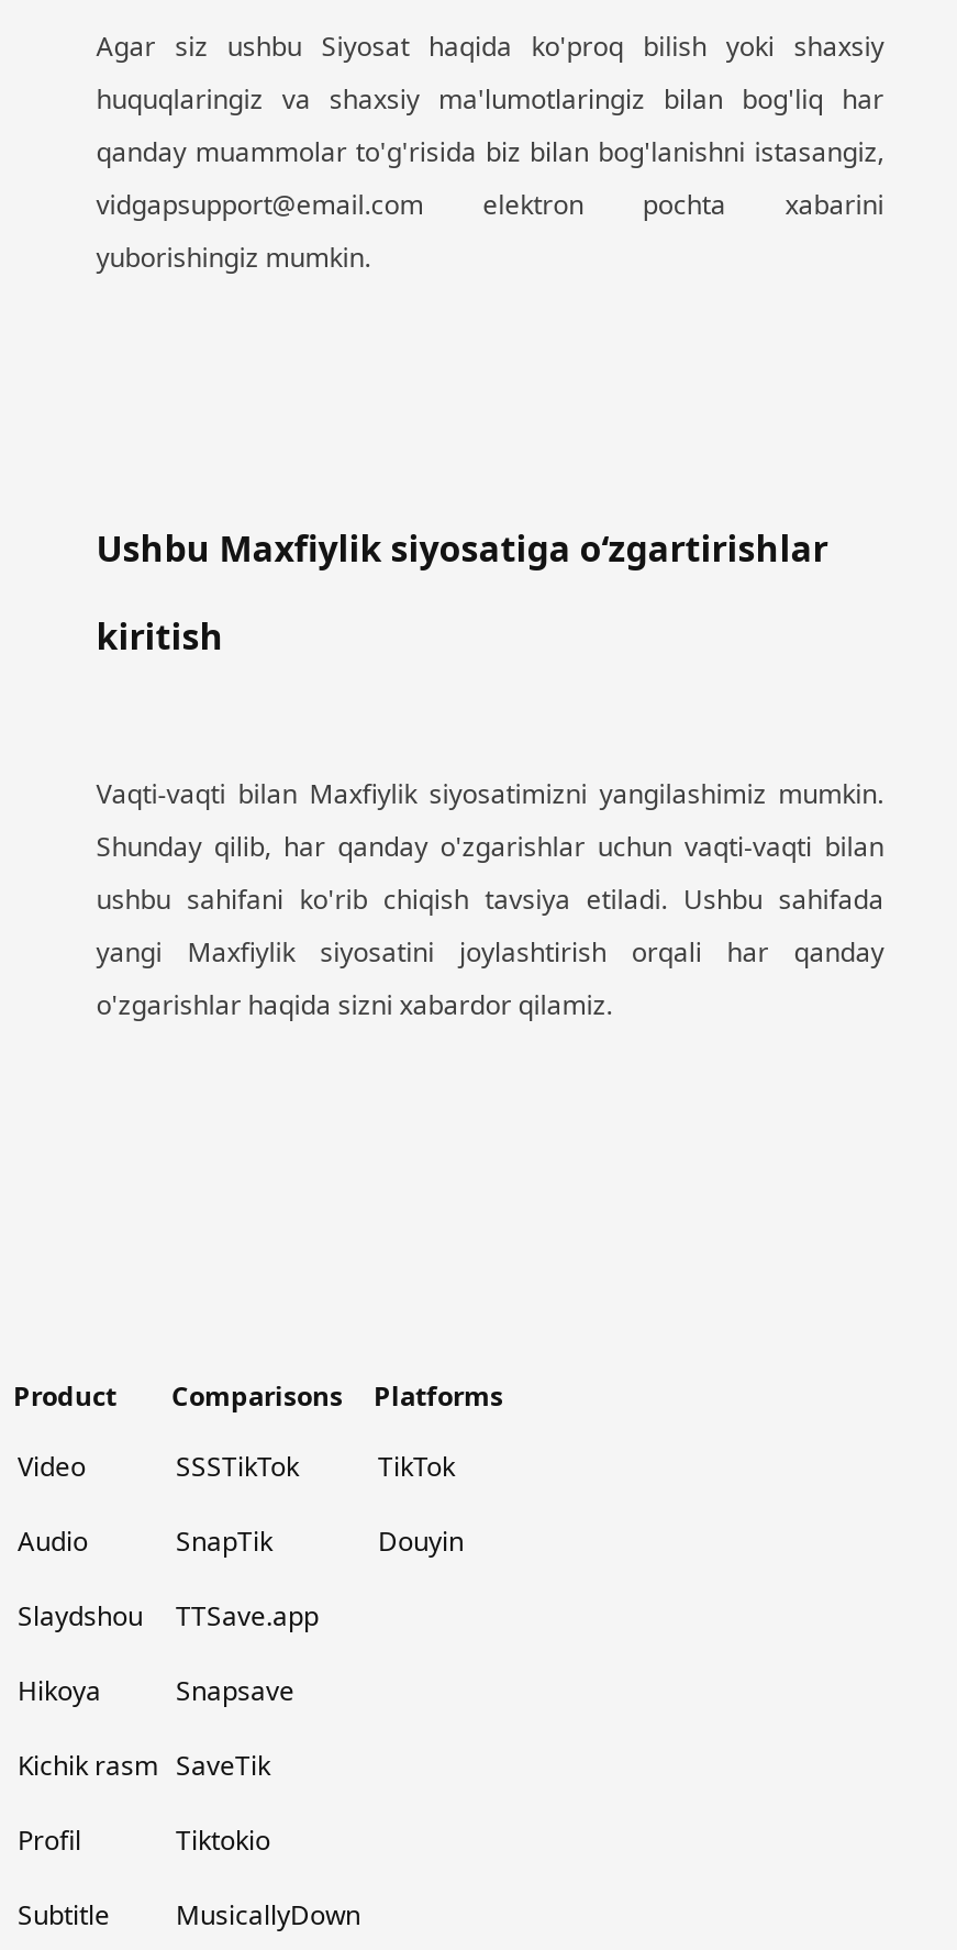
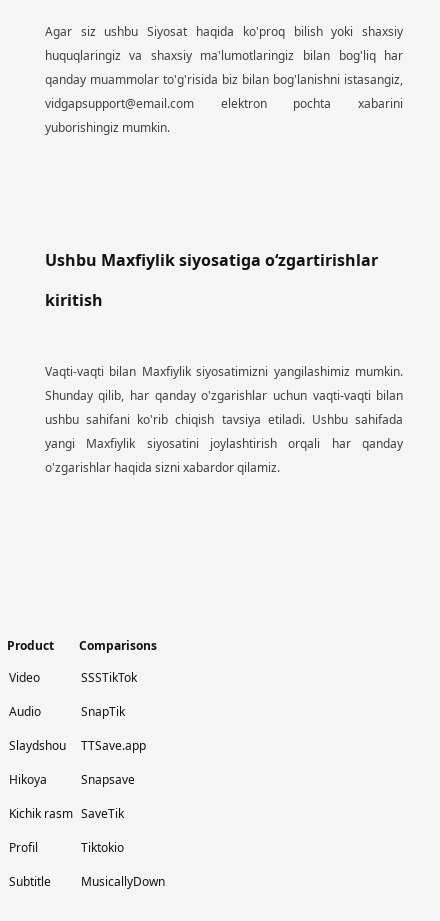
- Platforms
- TikTok
- Douyin
